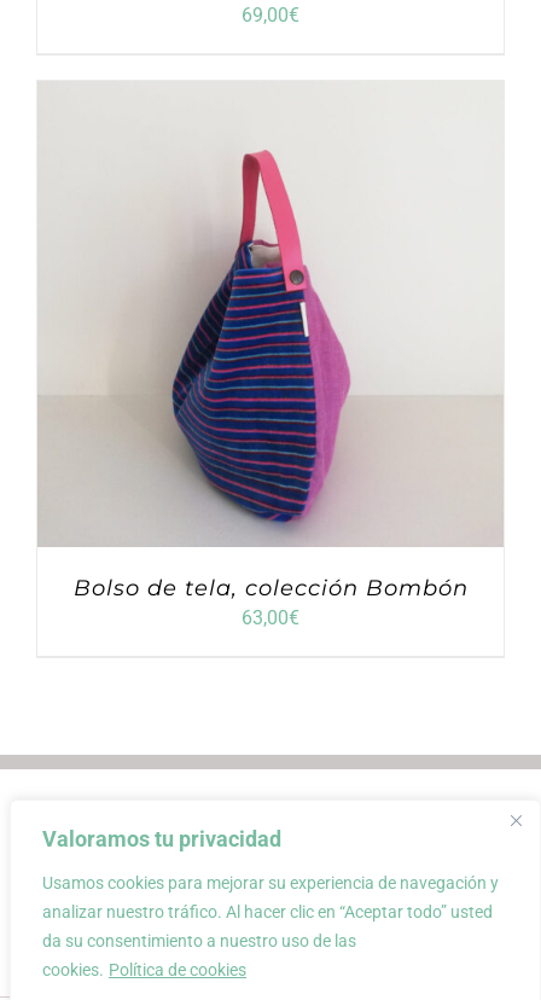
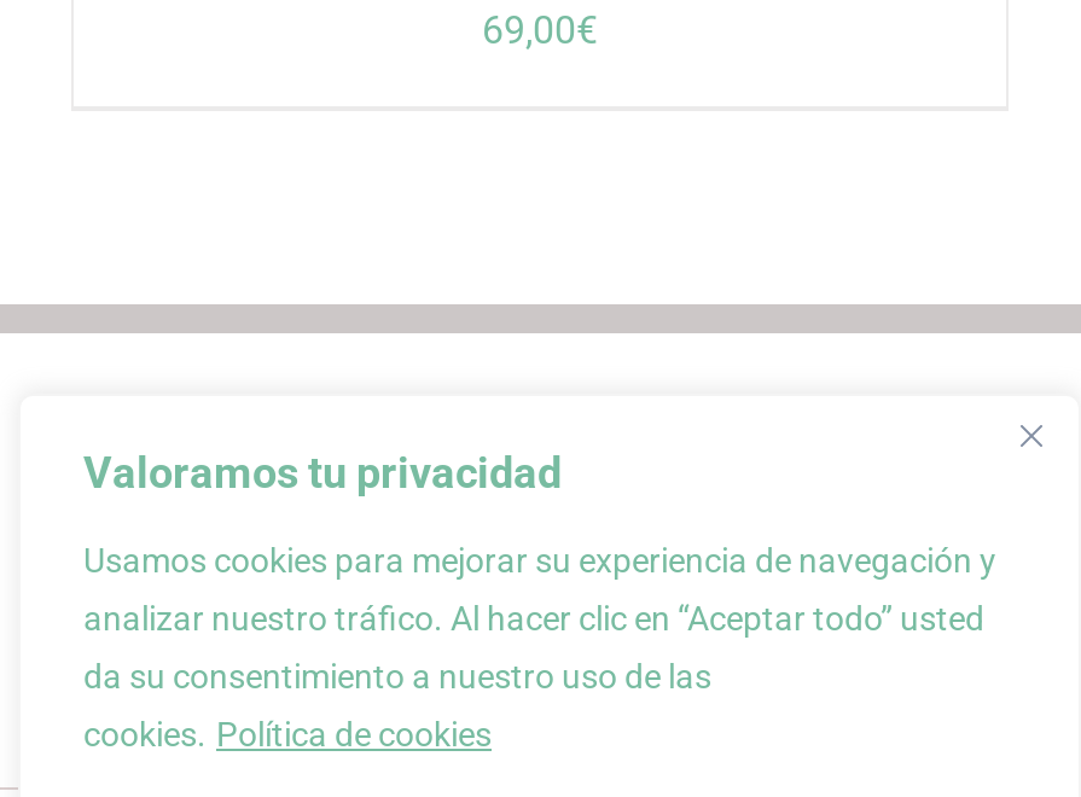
- [image]
- Bolso de tela, colección Bombón
- 63,00€
